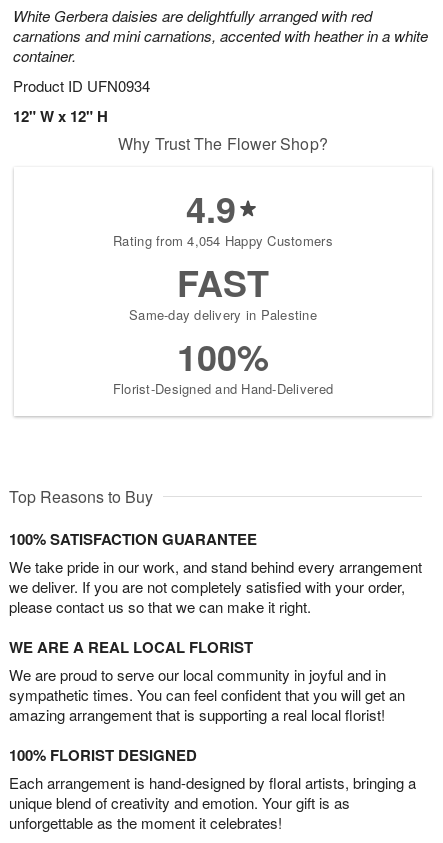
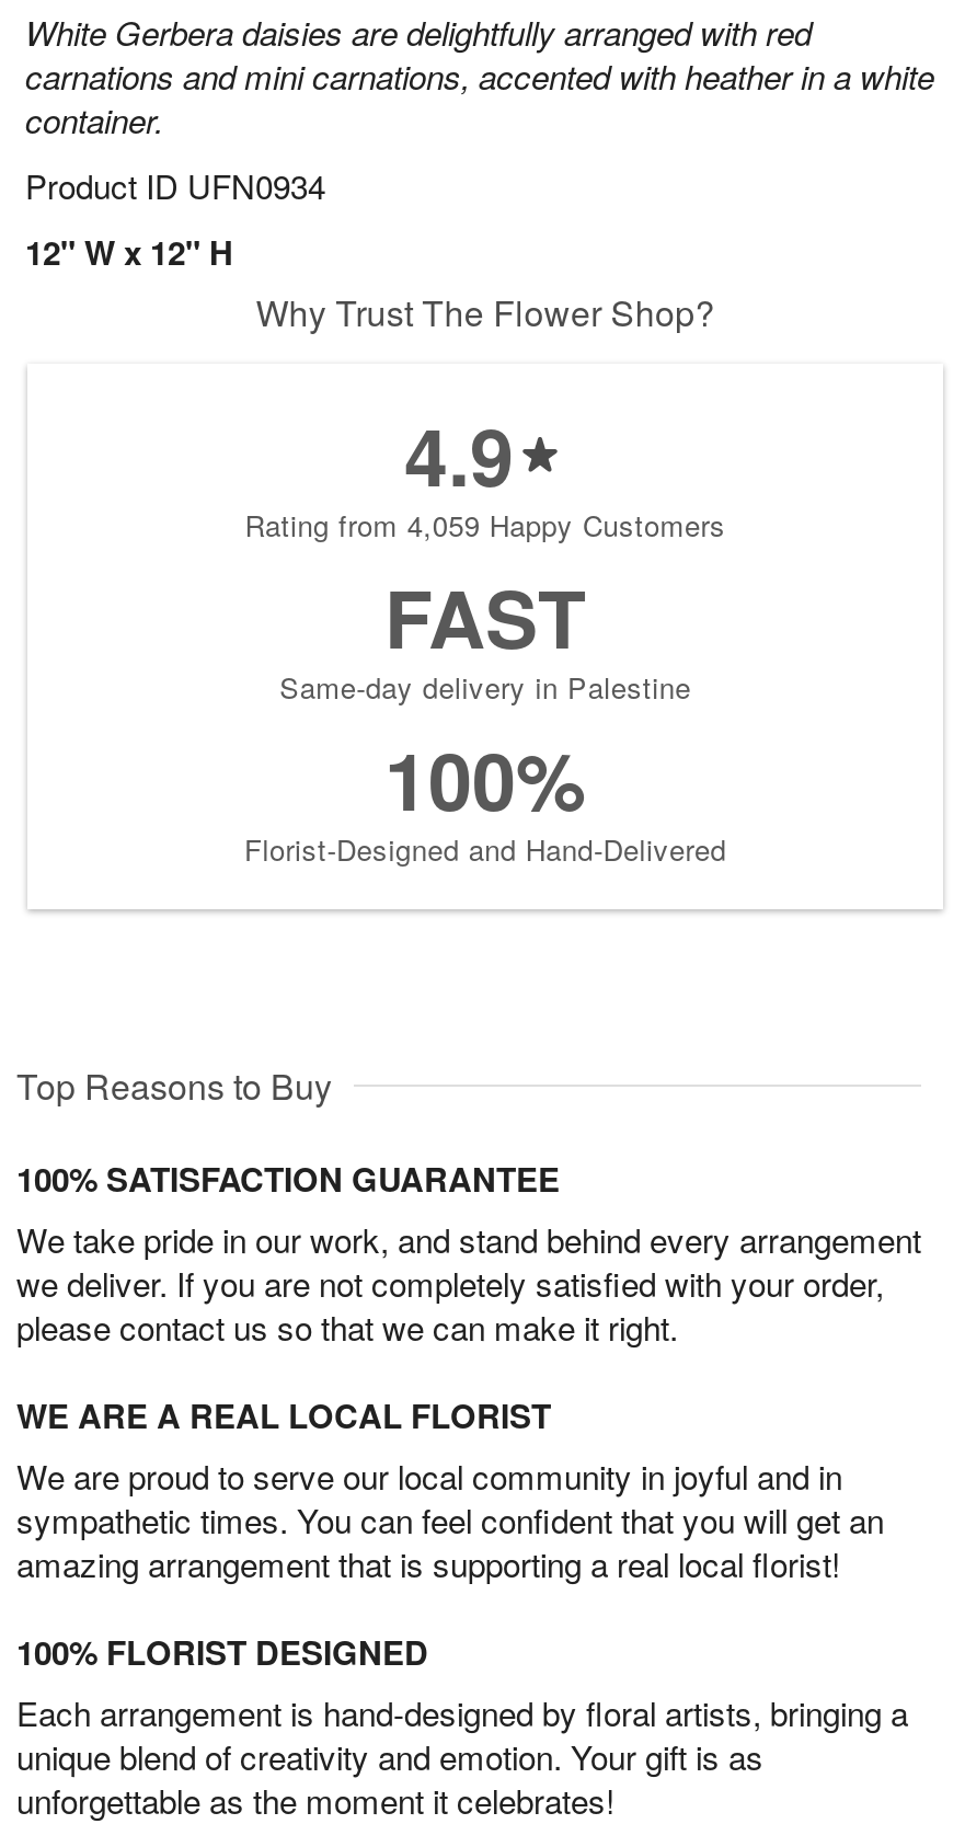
- Rating from 4,054 Happy Customers
+ Rating from 4,059 Happy Customers
